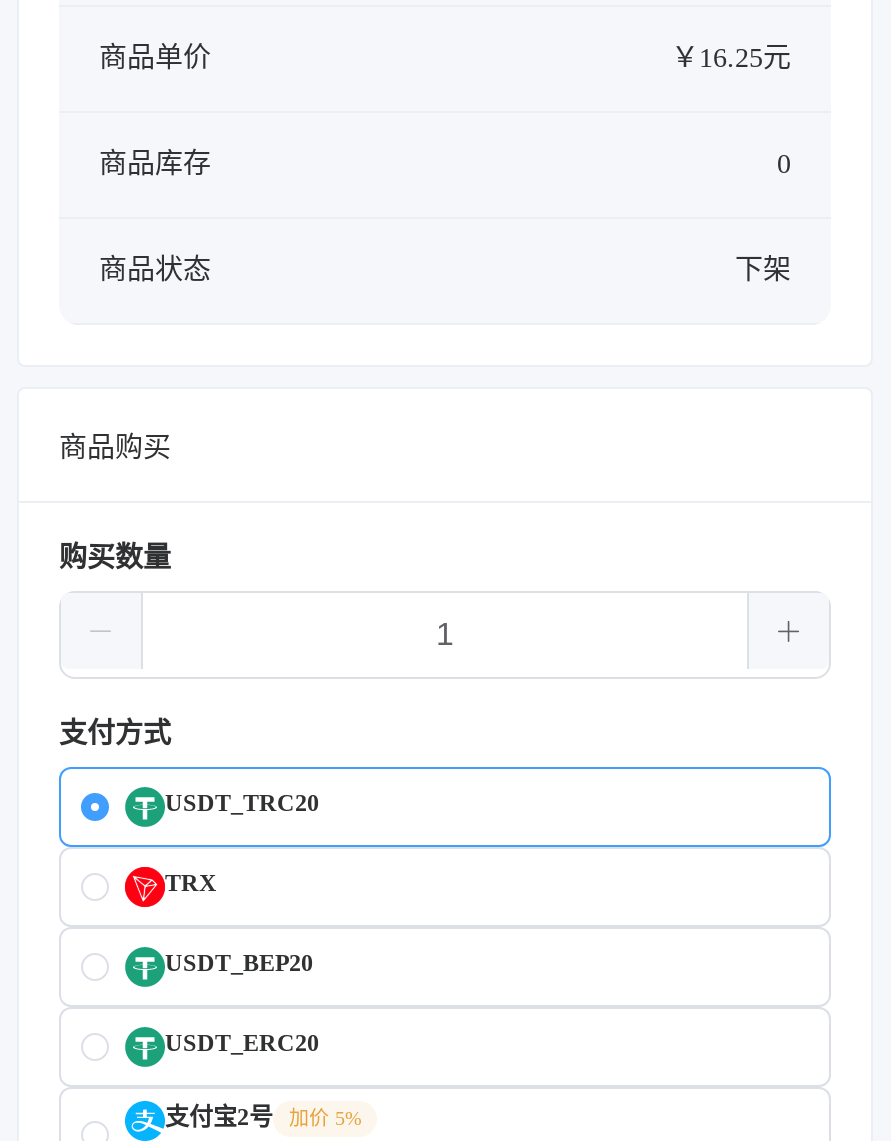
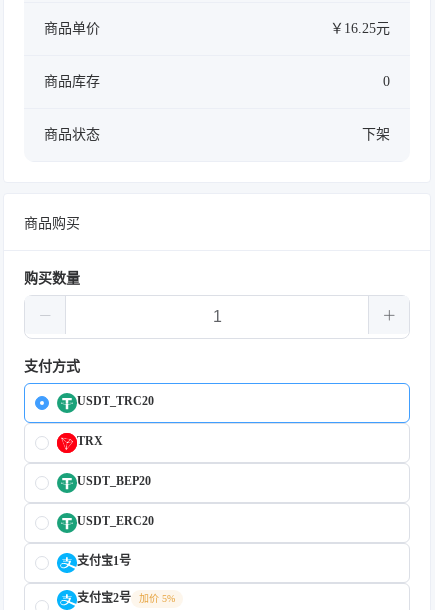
+ 支付宝1号
